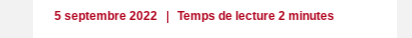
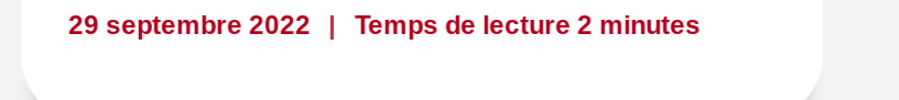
- 5 septembre 2022 Temps de lecture 2 minutes
+ 29 septembre 2022 Temps de lecture 2 minutes
